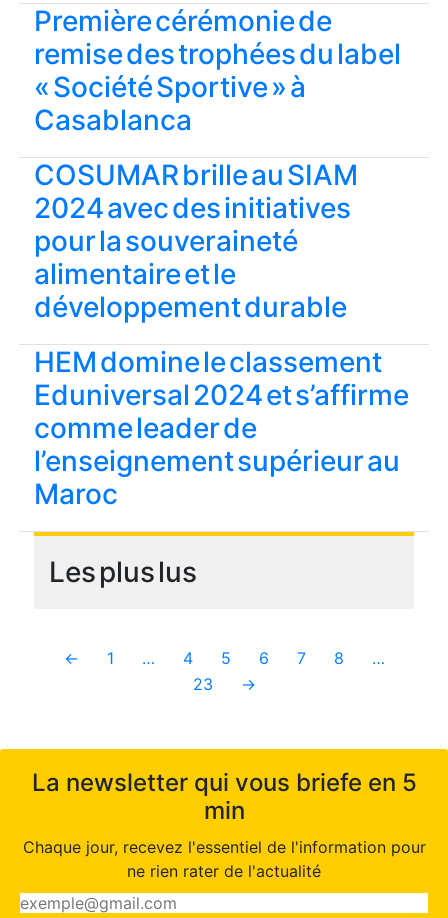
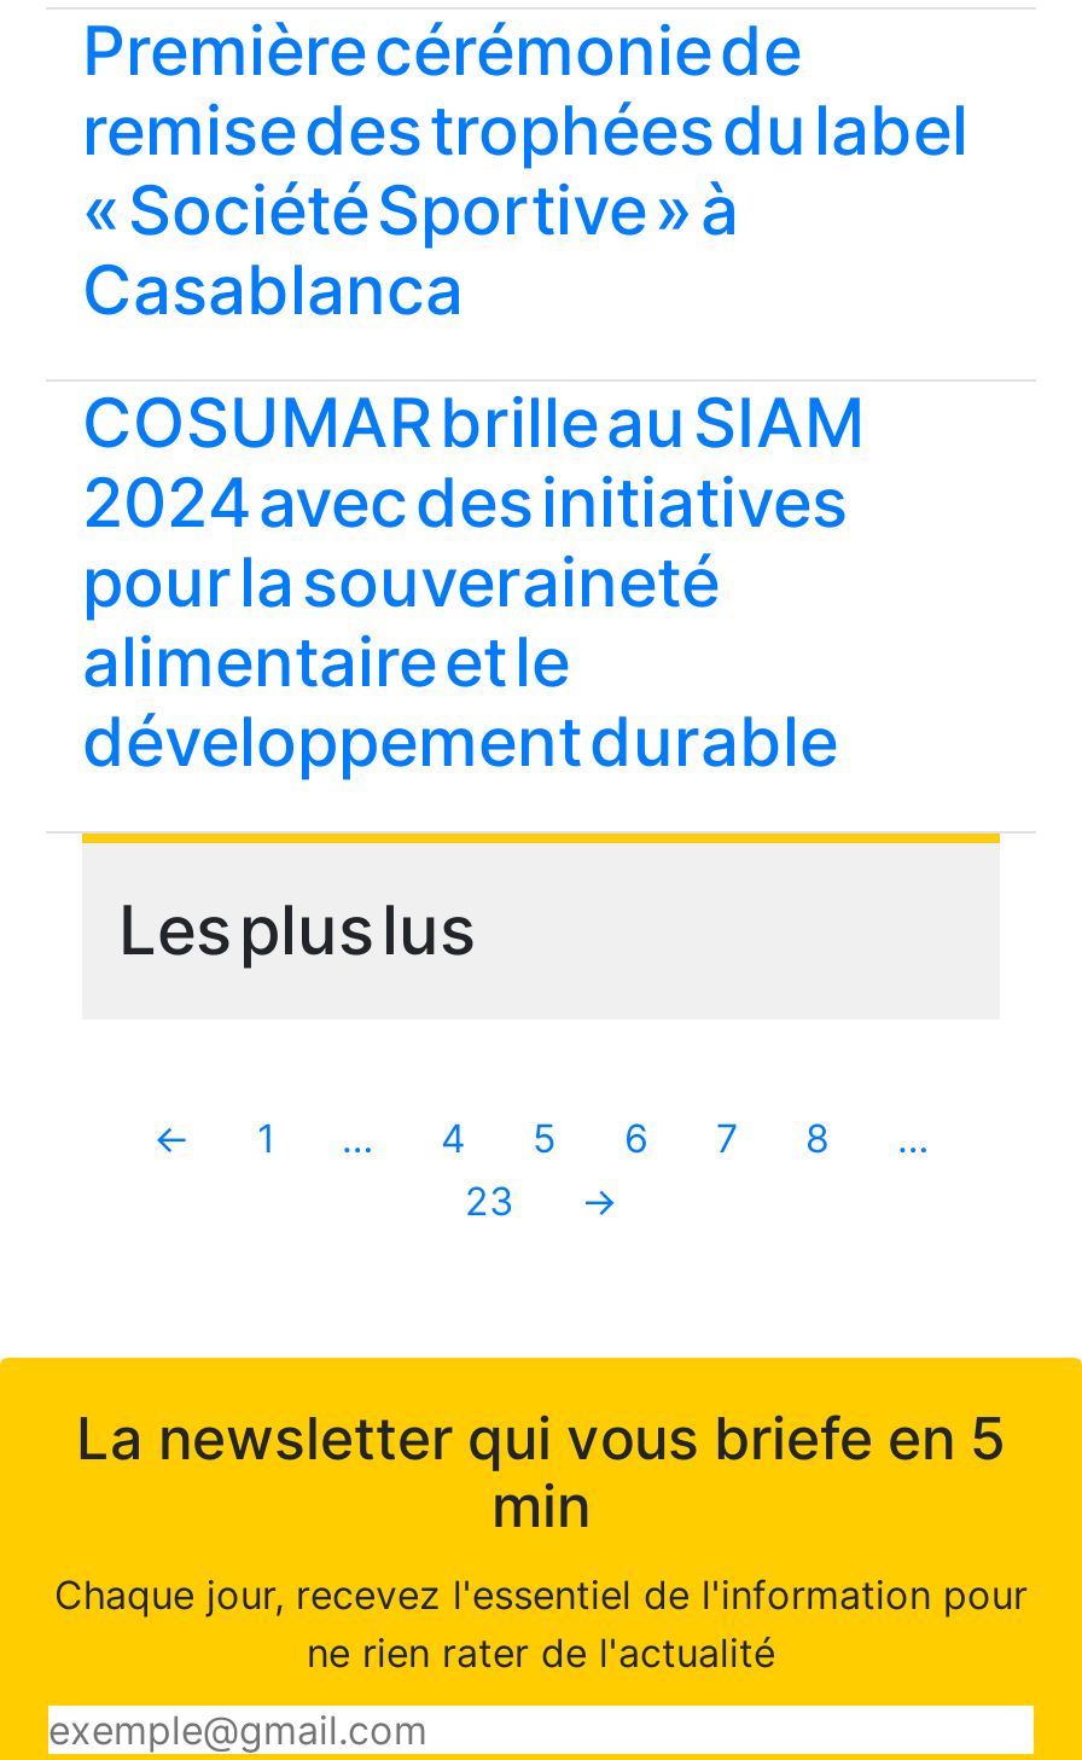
- HEM domine le classement
- Eduniversal 2024 et s’affirme
- comme leader de
- l’enseignement supérieur au
- Maroc
